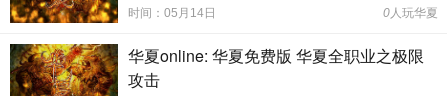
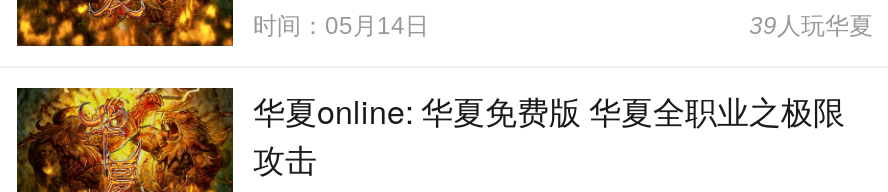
- 0人玩华夏
+ 39人玩华夏
